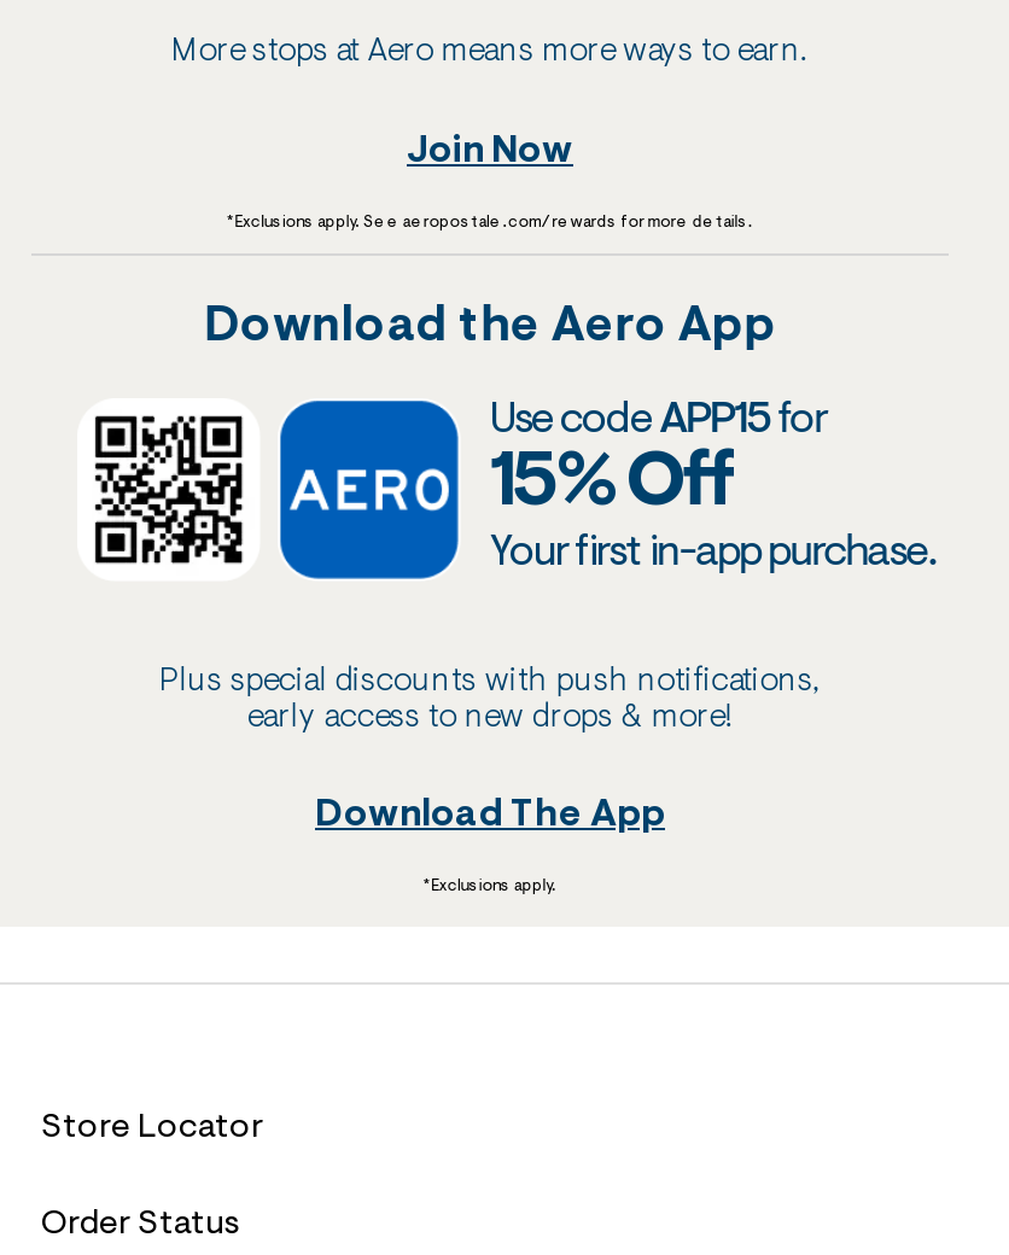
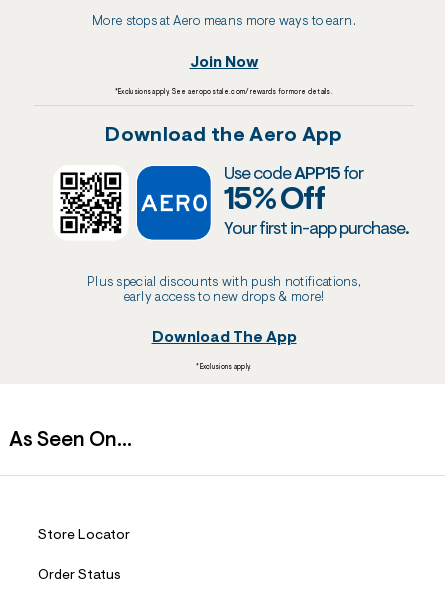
+ As Seen On...
